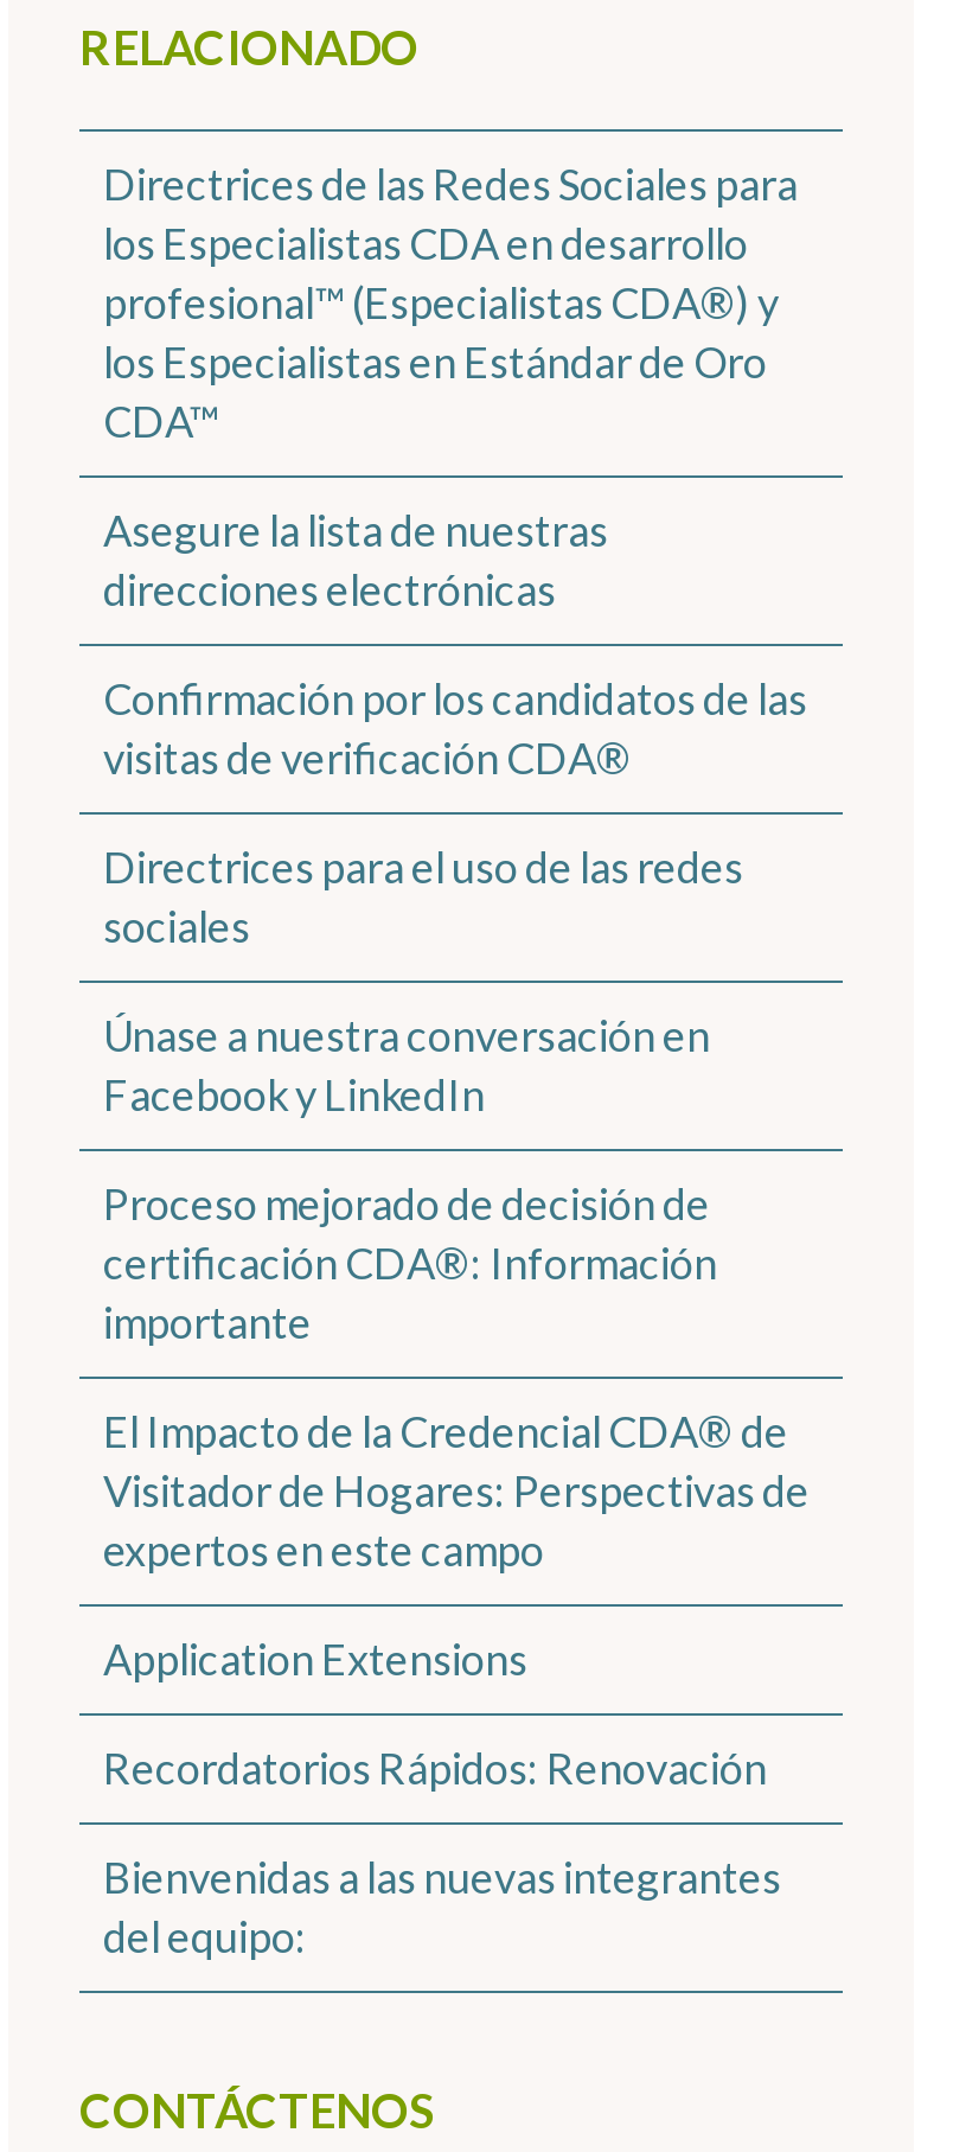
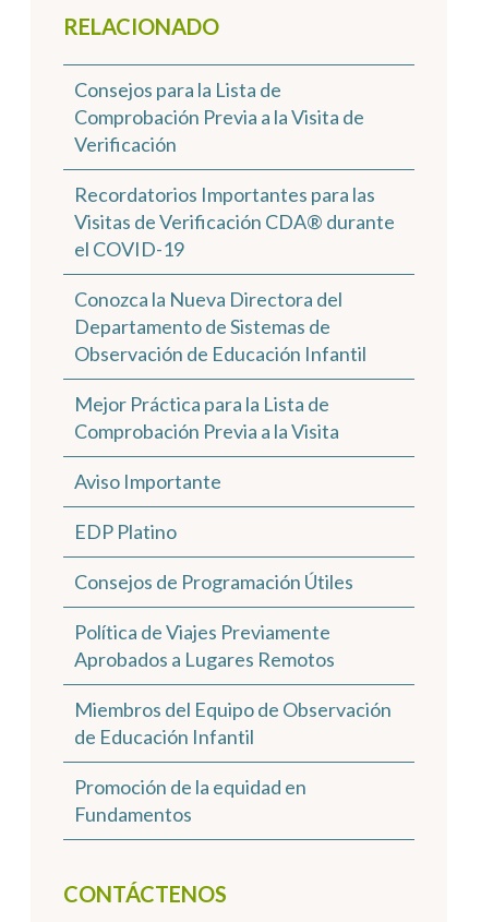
- Directrices de las Redes Sociales para
- los Especialistas CDA en desarrollo
- profesional™ (Especialistas CDA®) y
- los Especialistas en Estándar de Oro
- CDA™
+ Consejos para la Lista de
+ Comprobación Previa a la Visita de
+ Verificación

- Asegure la lista de nuestras
- direcciones electrónicas
+ Recordatorios Importantes para las
+ Visitas de Verificación CDA® durante
+ el COVID-19

- Confirmación por los candidatos de las
- visitas de verificación CDA®
+ Conozca la Nueva Directora del
+ Departamento de Sistemas de
+ Observación de Educación Infantil

- Directrices para el uso de las redes
- sociales
+ Mejor Práctica para la Lista de
+ Comprobación Previa a la Visita

- Únase a nuestra conversación en
- Facebook y LinkedIn
+ Aviso Importante

- Proceso mejorado de decisión de
- certificación CDA®: Información
- importante
+ EDP Platino

- El Impacto de la Credencial CDA® de
- Visitador de Hogares: Perspectivas de
- expertos en este campo
+ Consejos de Programación Útiles

- Application Extensions
+ Política de Viajes Previamente
+ Aprobados a Lugares Remotos

- Recordatorios Rápidos: Renovación
+ Miembros del Equipo de Observación
+ de Educación Infantil

- Bienvenidas a las nuevas integrantes
- del equipo:
+ Promoción de la equidad en
+ Fundamentos
